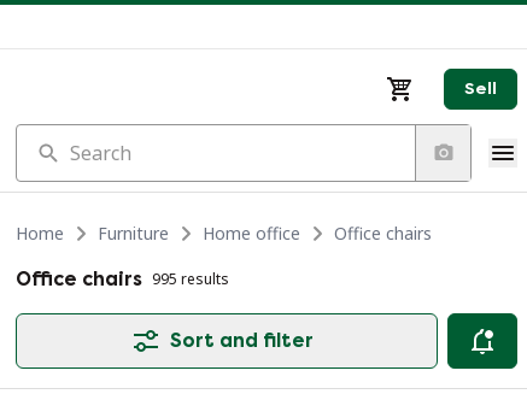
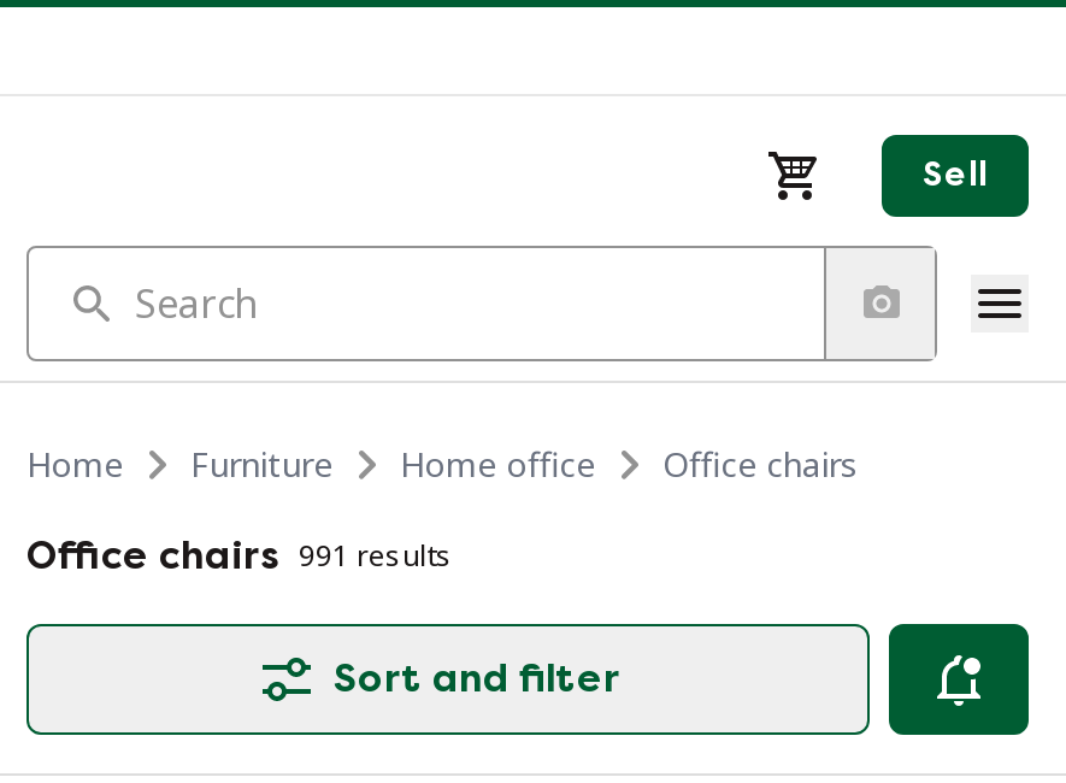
- Office chairs 995 results
+ Office chairs 991 results
